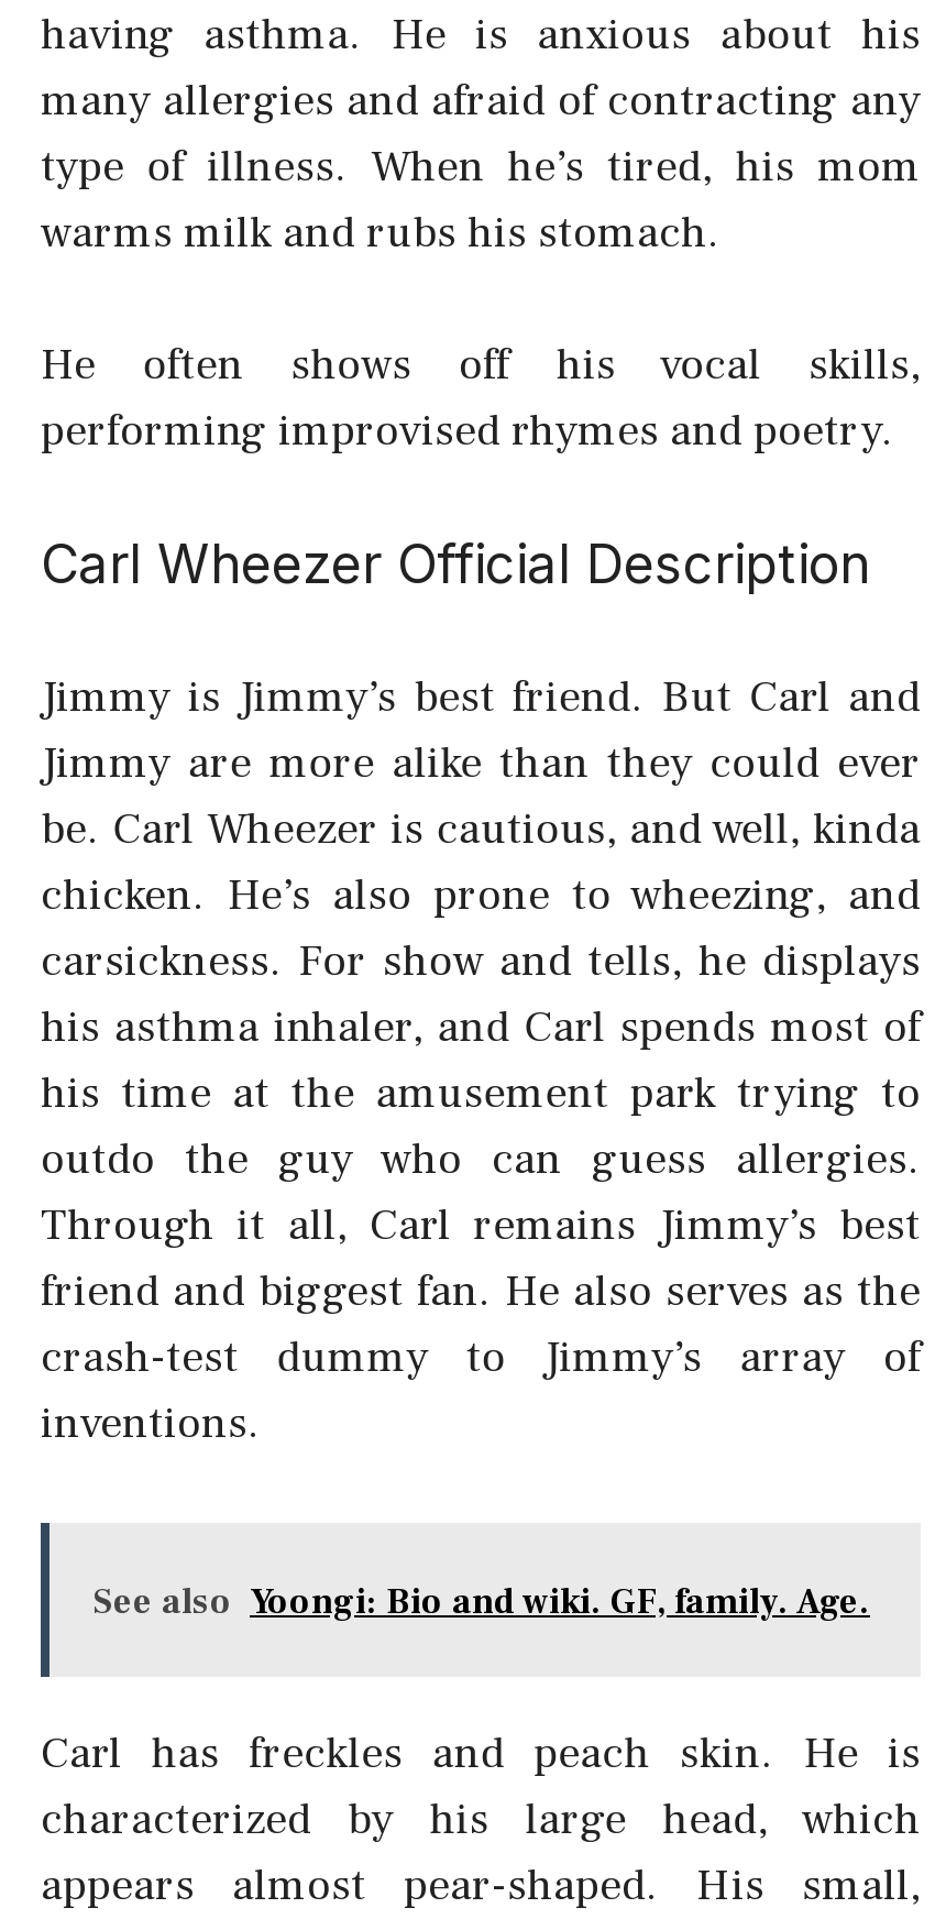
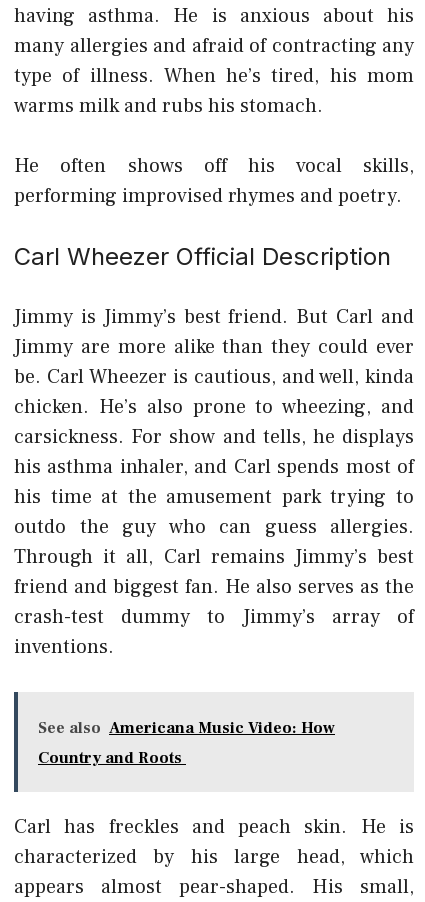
- See also Yoongi: Bio and wiki. GF, family. Age.
+ See also Americana Music Video: How
+ Country and Roots
